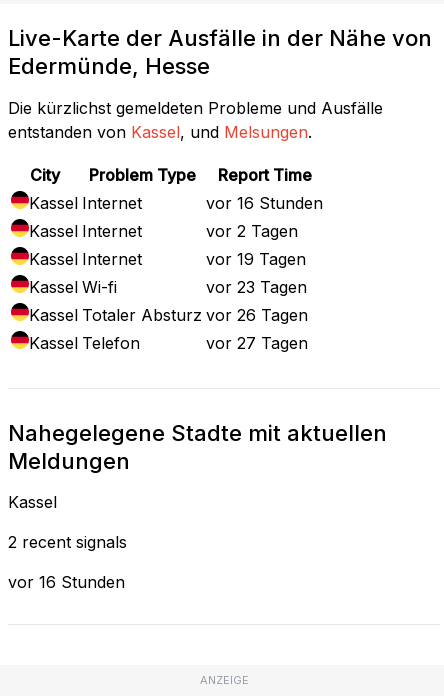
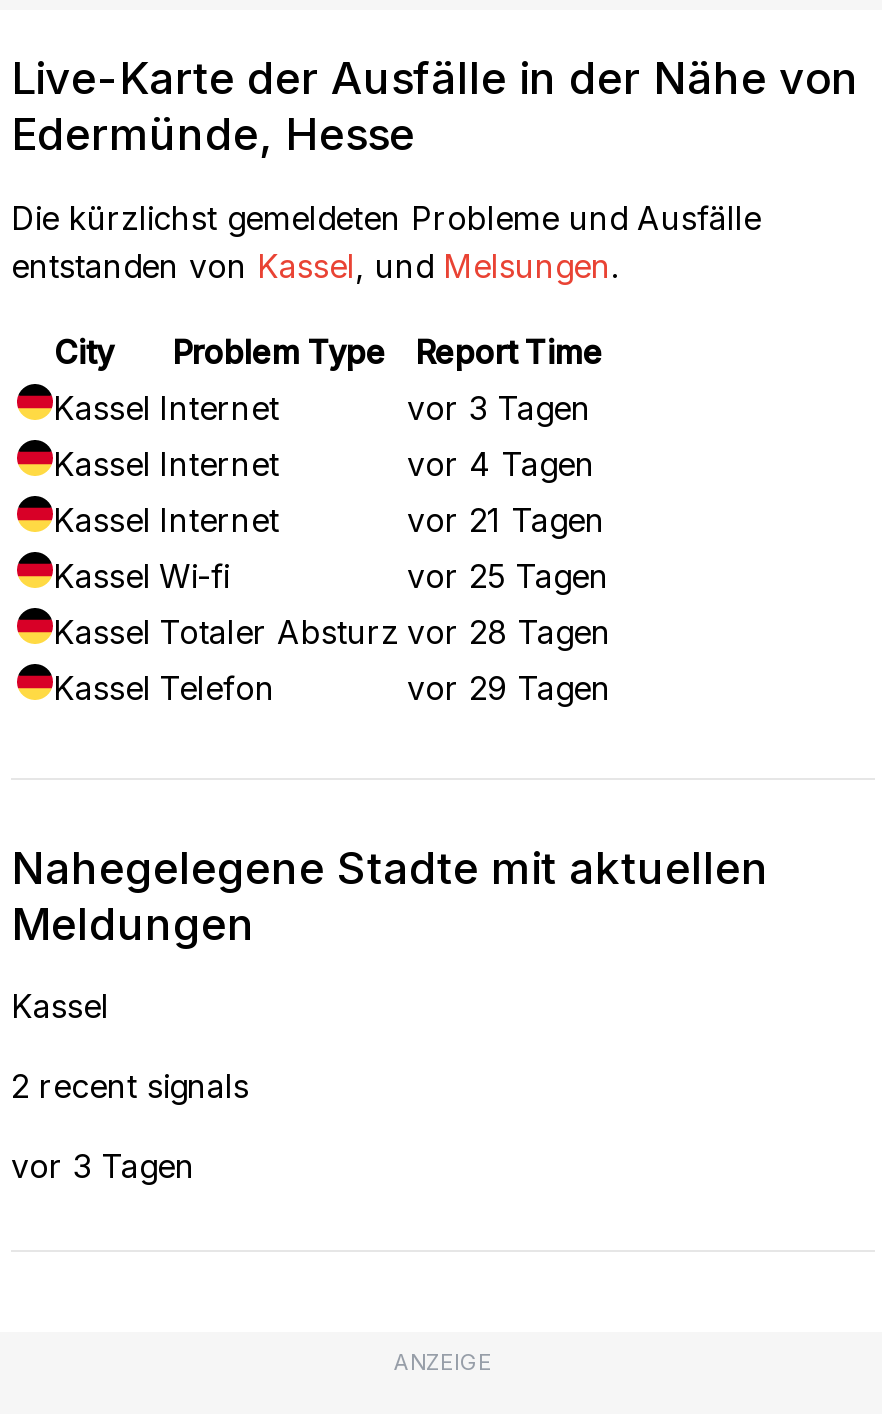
- vor 16 Stunden
+ vor 3 Tagen

- vor 2 Tagen
+ vor 4 Tagen

- vor 19 Tagen
+ vor 21 Tagen

- vor 23 Tagen
+ vor 25 Tagen

- Kassel Totaler Absturz vor 26 Tagen
+ Kassel Totaler Absturz vor 28 Tagen

- vor 27 Tagen
+ vor 29 Tagen

- vor 16 Stunden
+ vor 3 Tagen
